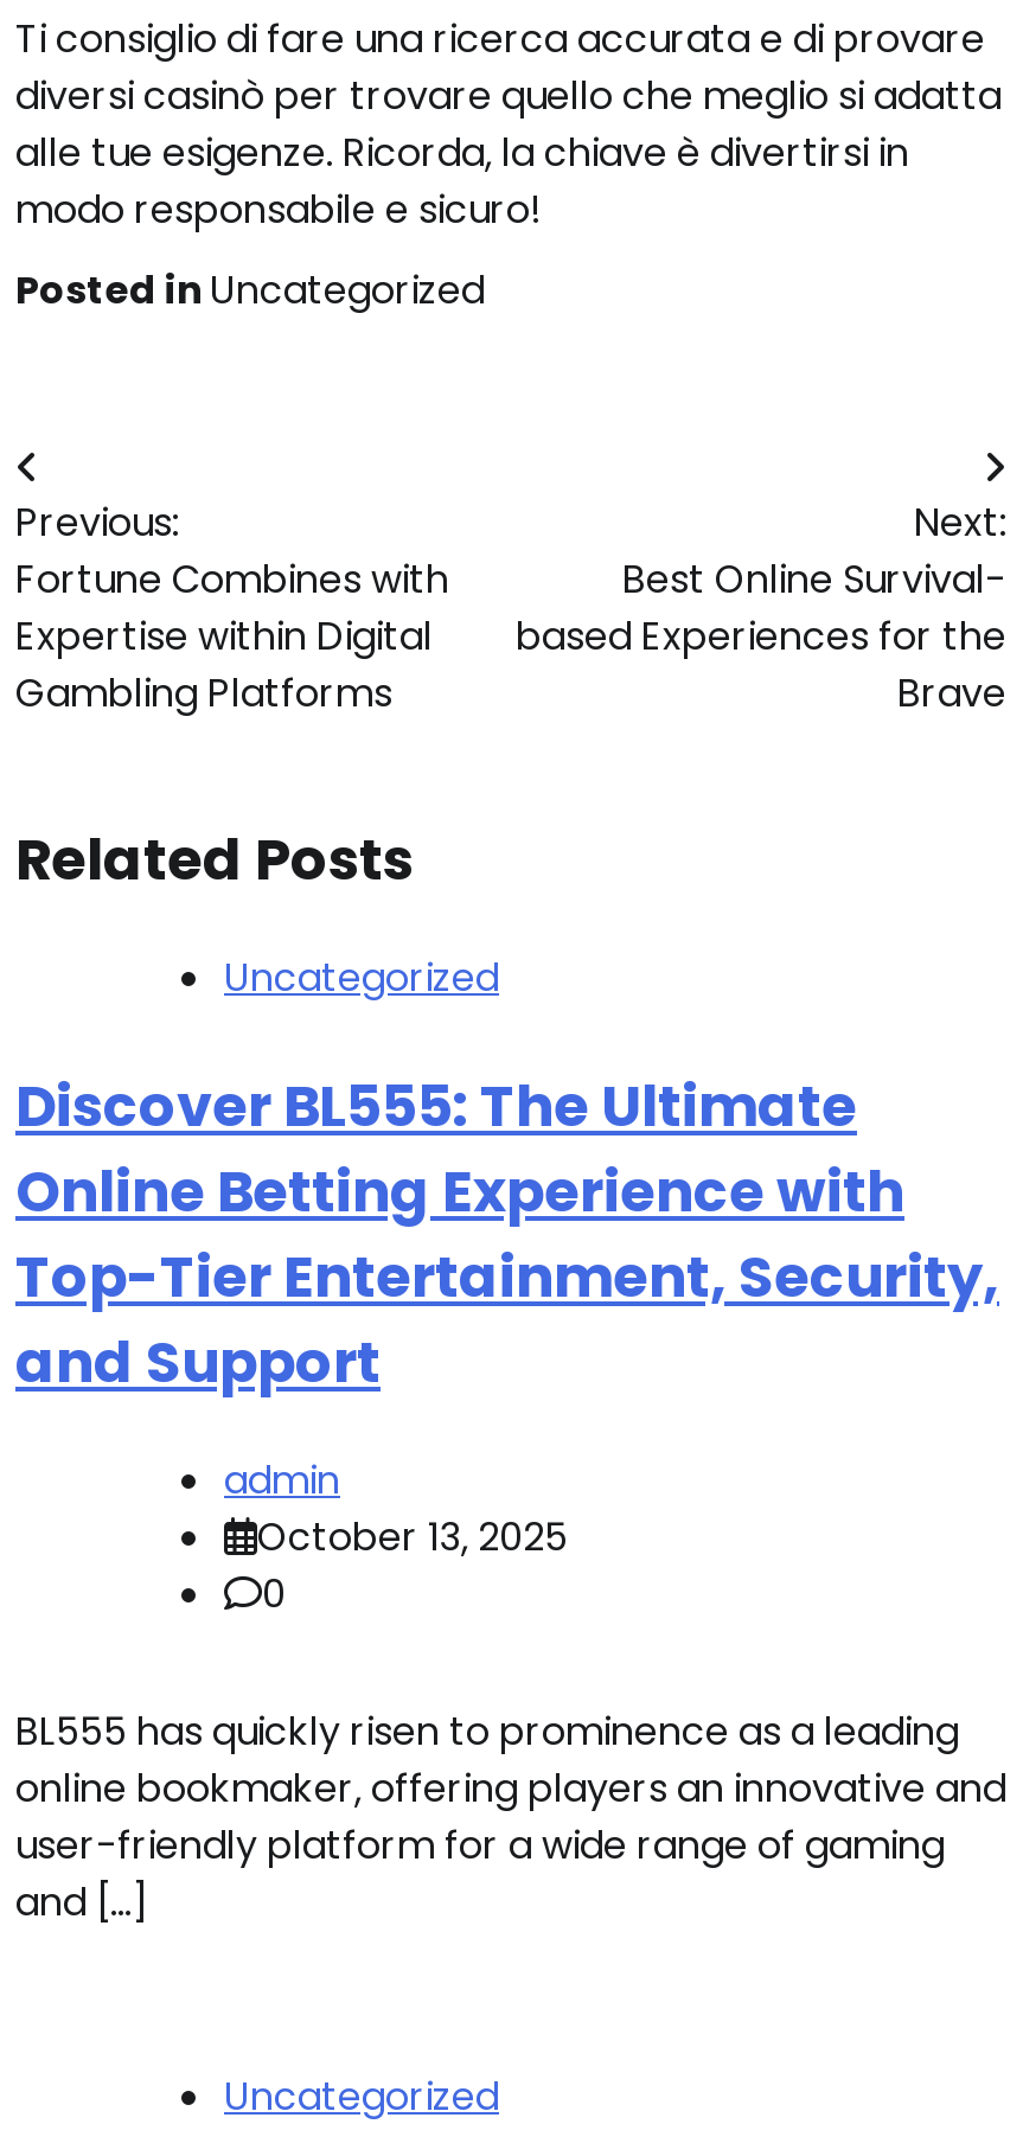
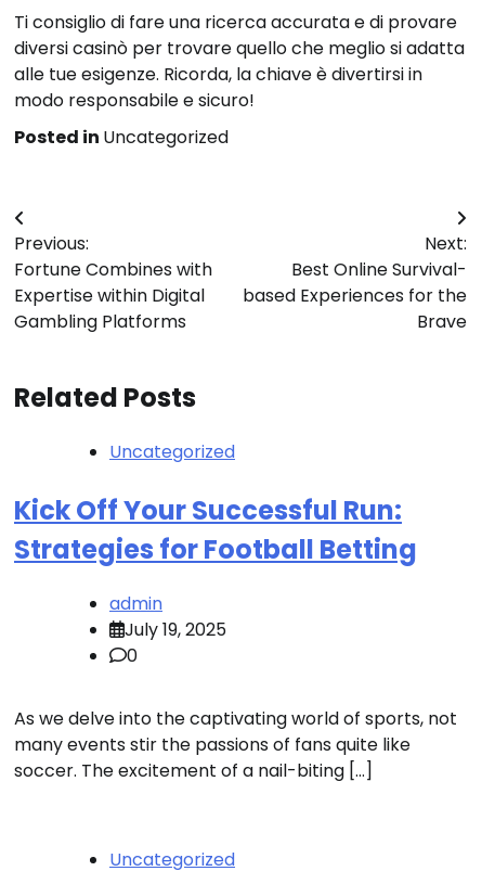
- Discover BL555: The Ultimate
- Online Betting Experience with
- Top-Tier Entertainment, Security,
- and Support
+ Kick Off Your Successful Run:
+ Strategies for Football Betting

- October 13, 2025
+ July 19, 2025

- BL555 has quickly risen to prominence as a leading
- online bookmaker, offering players an innovative and
- user-friendly platform for a wide range of gaming
- and […]
+ As we delve into the captivating world of sports, not
+ many events stir the passions of fans quite like
+ soccer. The excitement of a nail-biting […]
